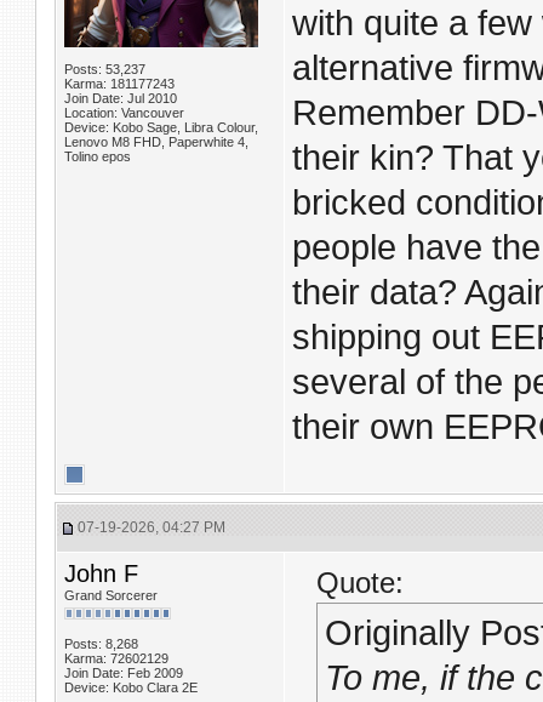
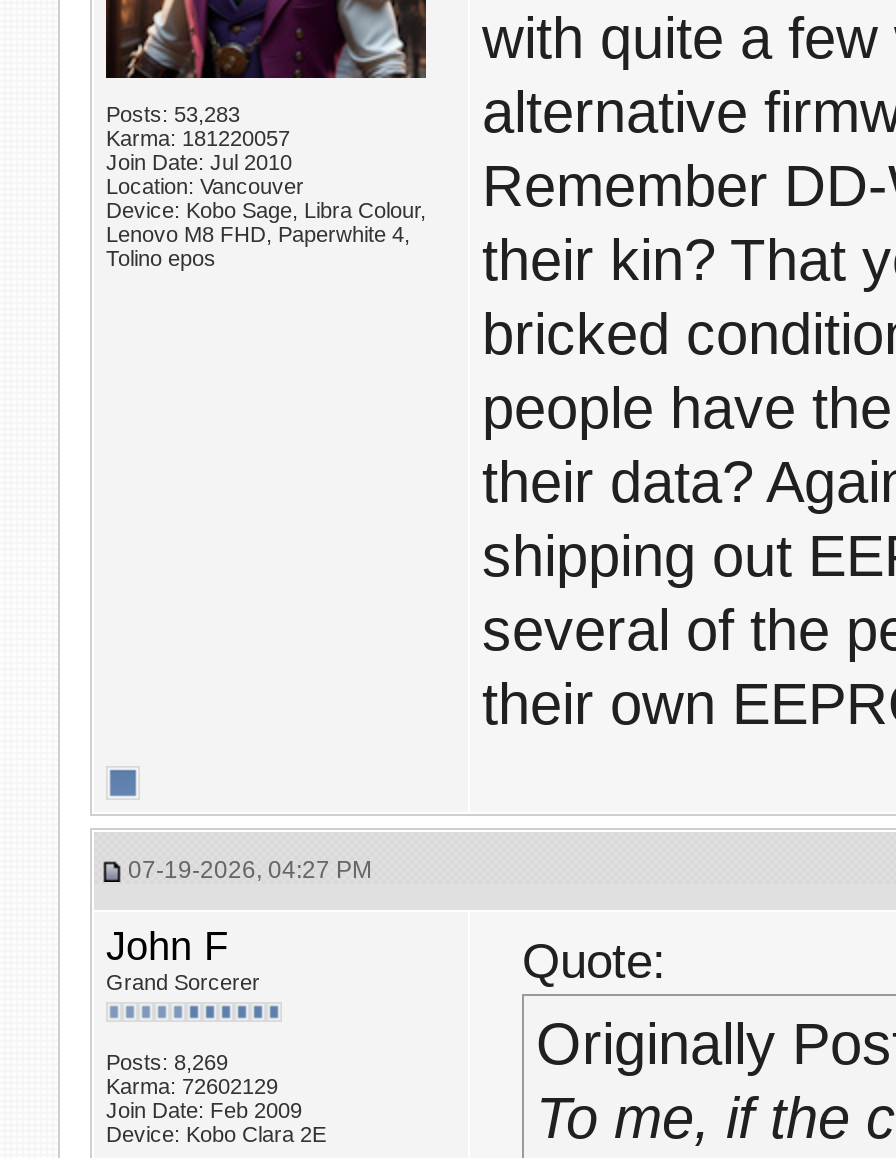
- Posts: 53,237
+ Posts: 53,283

- Karma: 181177243
+ Karma: 181220057

- Posts: 8,268
+ Posts: 8,269
